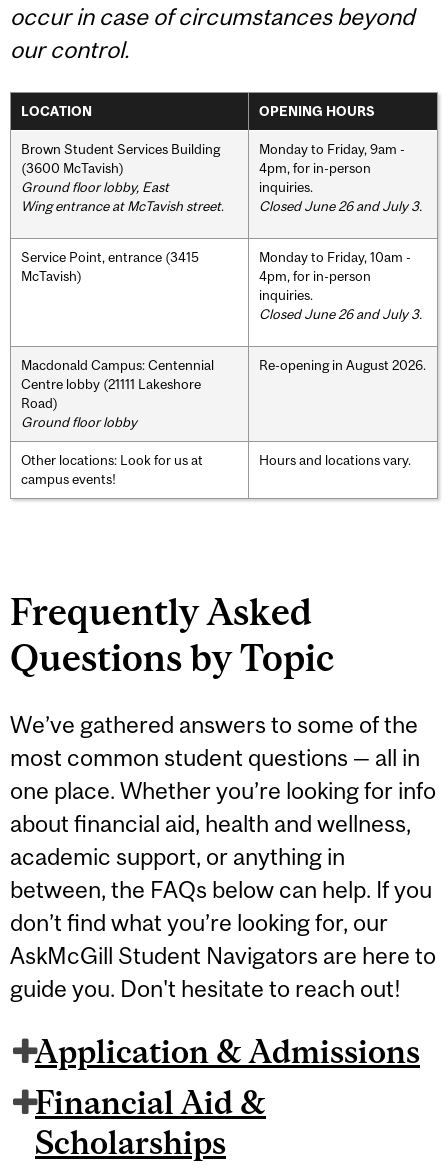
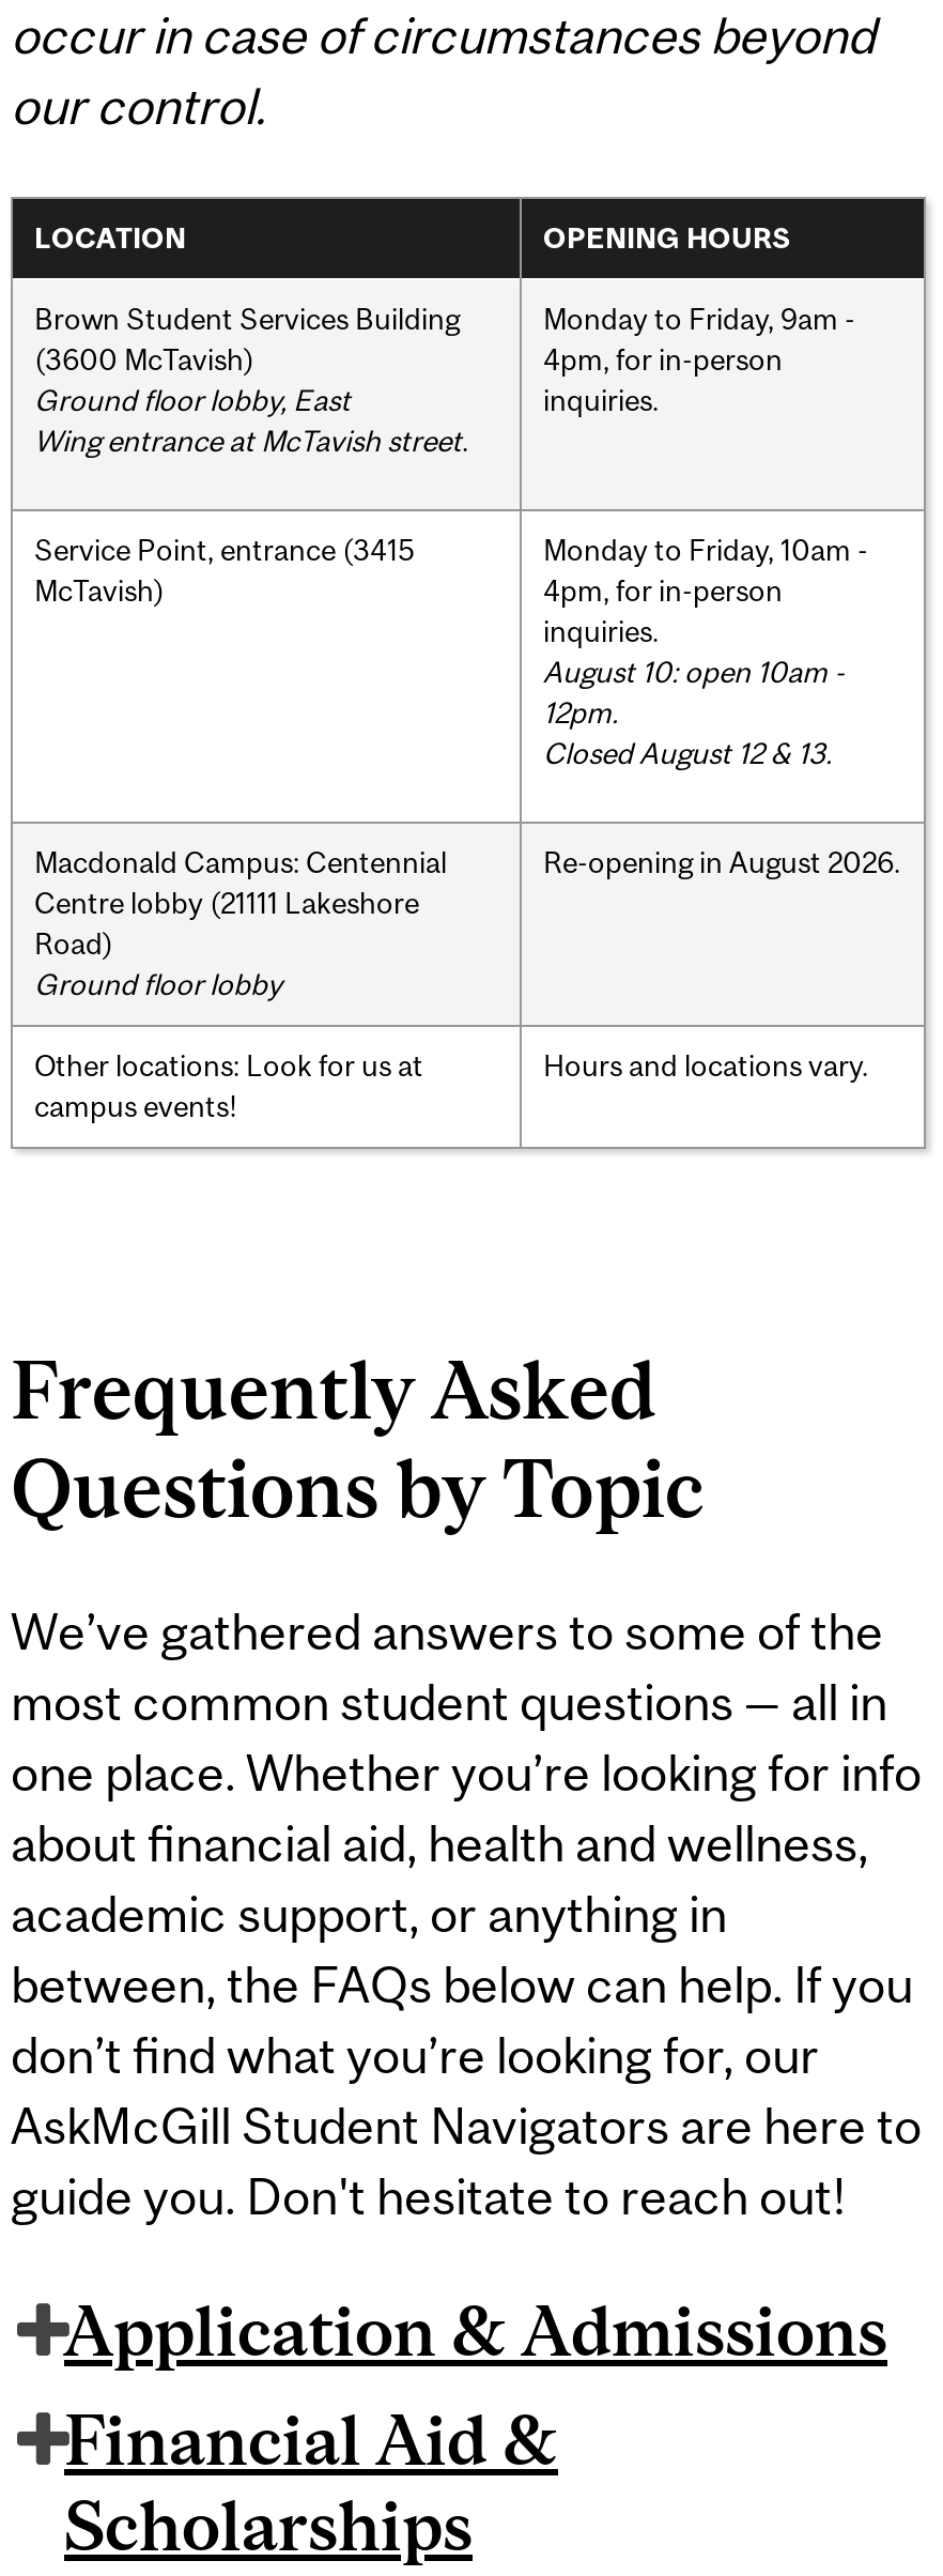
- Closed June 26 and July 3.

- Closed June 26 and July 3.
+ August 10: open 10am -
+ 12pm.
+ Closed August 12 & 13.
